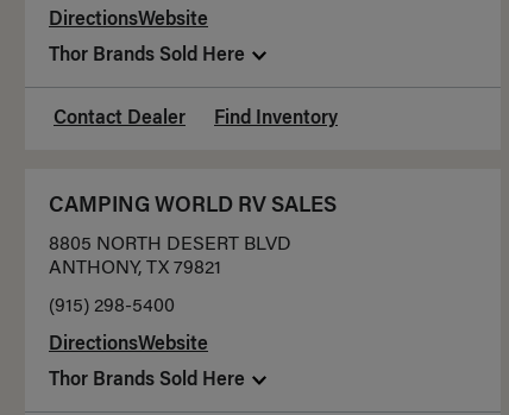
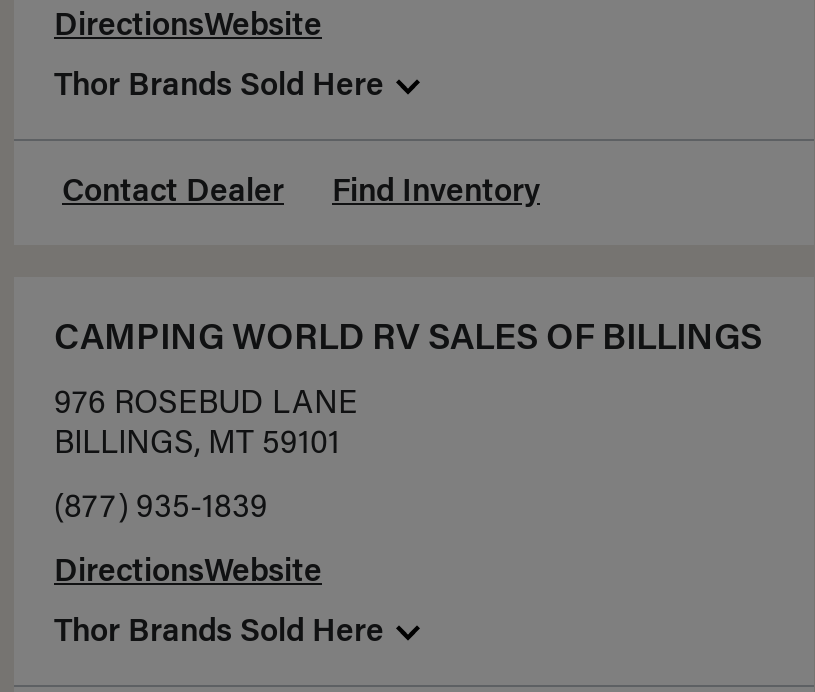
- CAMPING WORLD RV SALES
+ CAMPING WORLD RV SALES OF BILLINGS

- 8805 NORTH DESERT BLVD
- ANTHONY, TX 79821
+ 976 ROSEBUD LANE
+ BILLINGS, MT 59101

- (915) 298-5400
+ (877) 935-1839
